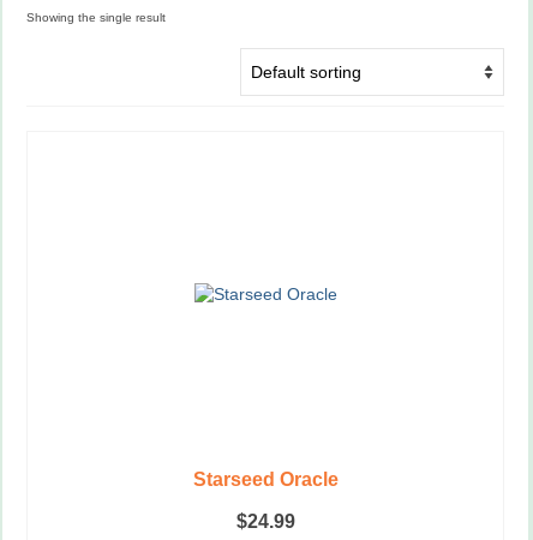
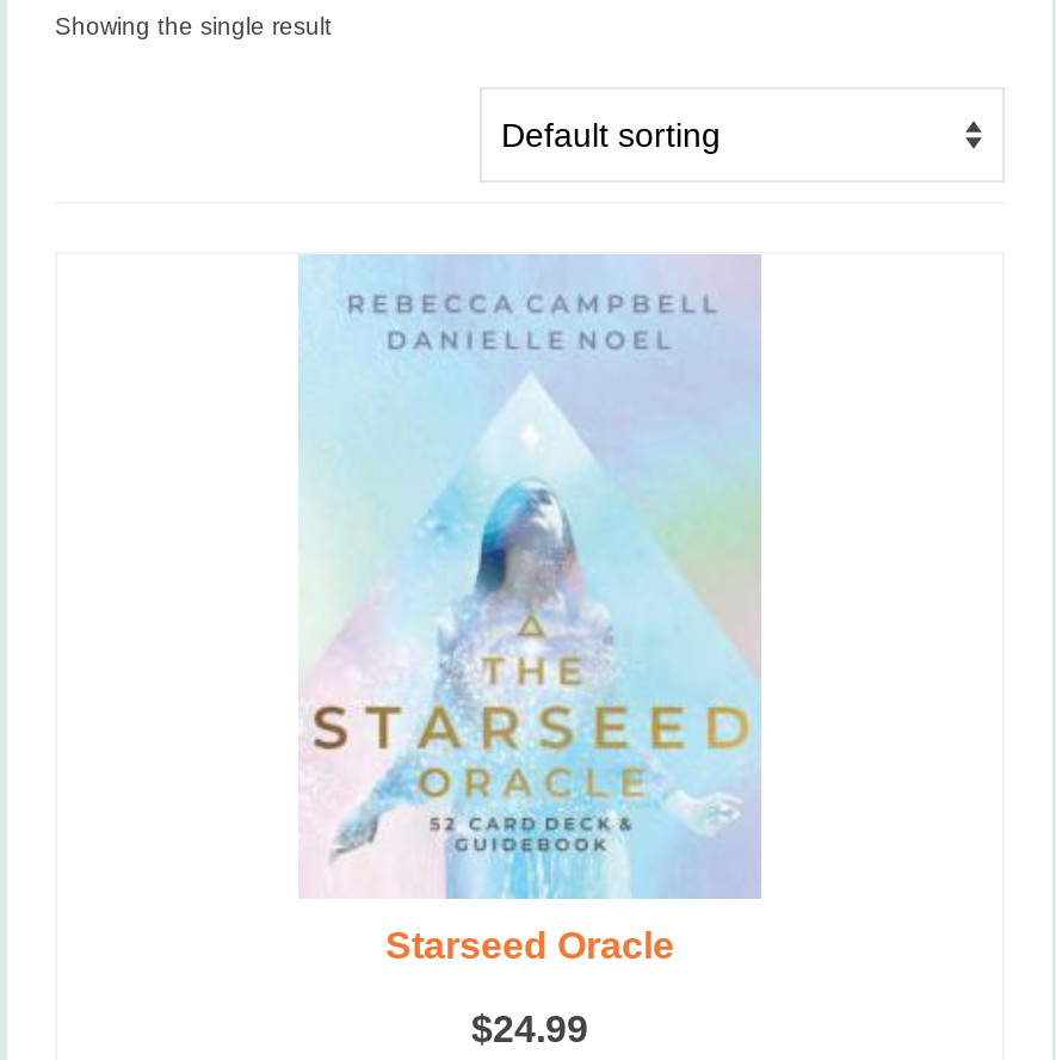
+ [image]
